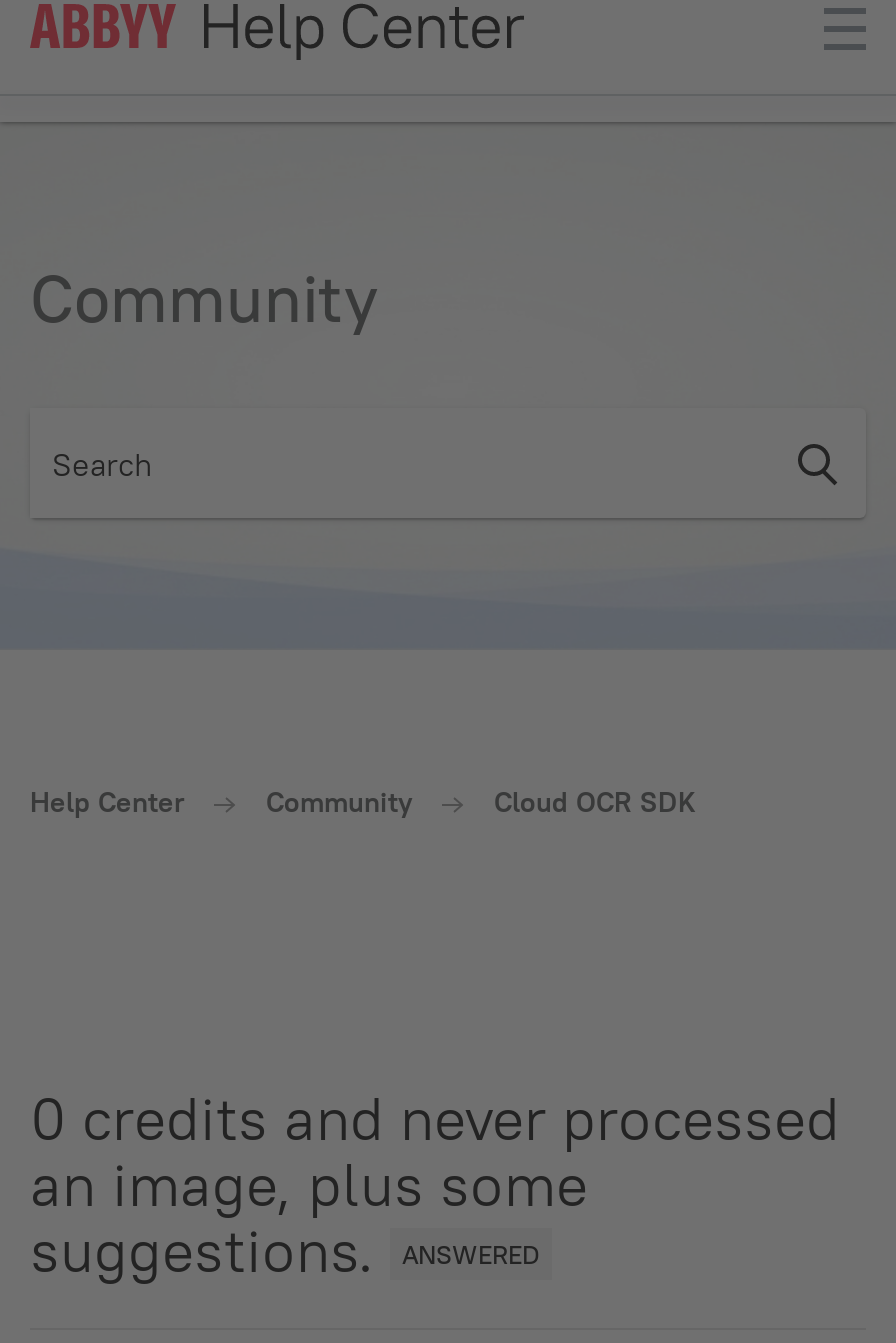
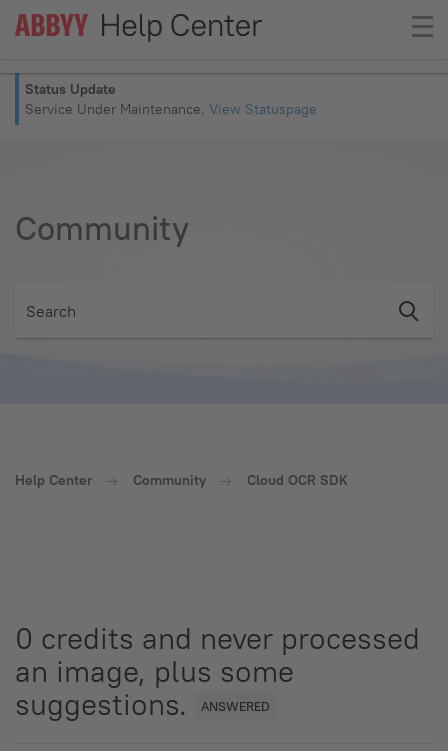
+ Status Update
+ Service Under Maintenance. View Statuspage
